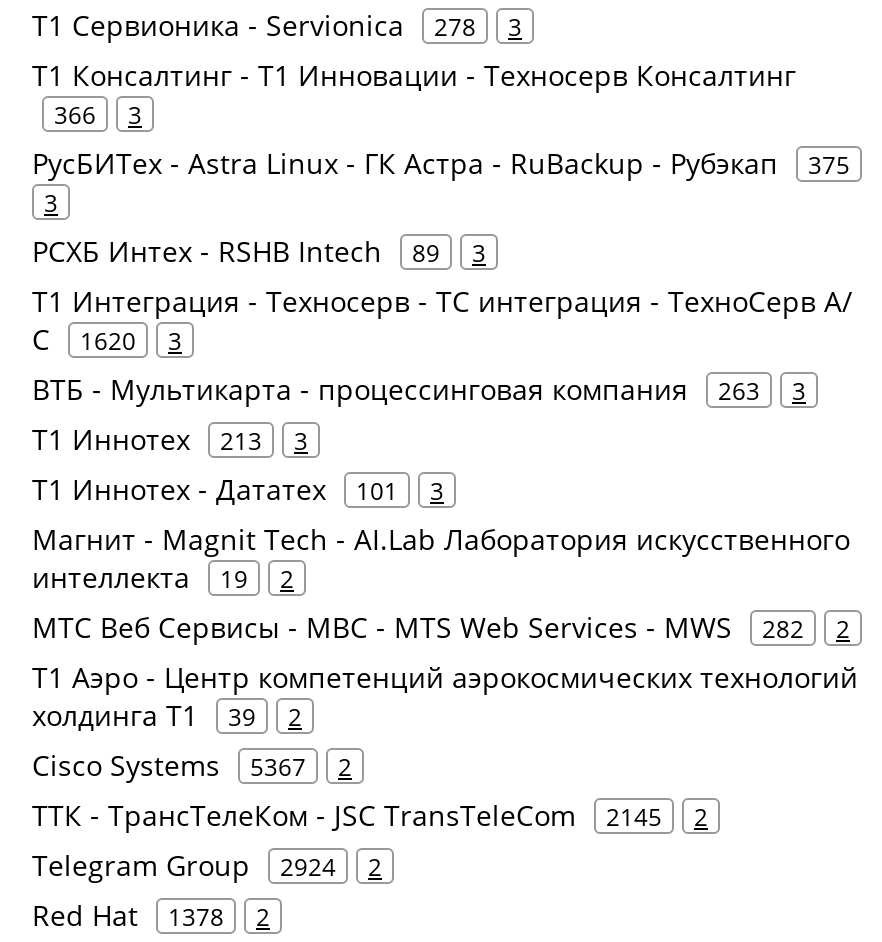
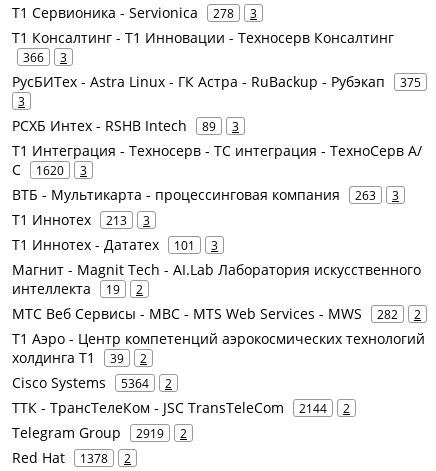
- Cisco Systems 5367 2
+ Cisco Systems 5364 2

- 2145
+ 2144

- Telegram Group 2924 2
+ Telegram Group 2919 2
